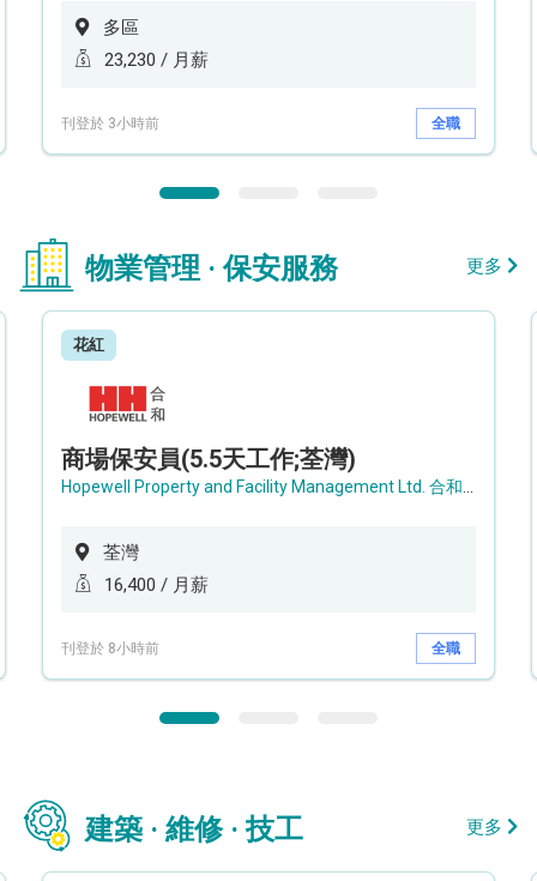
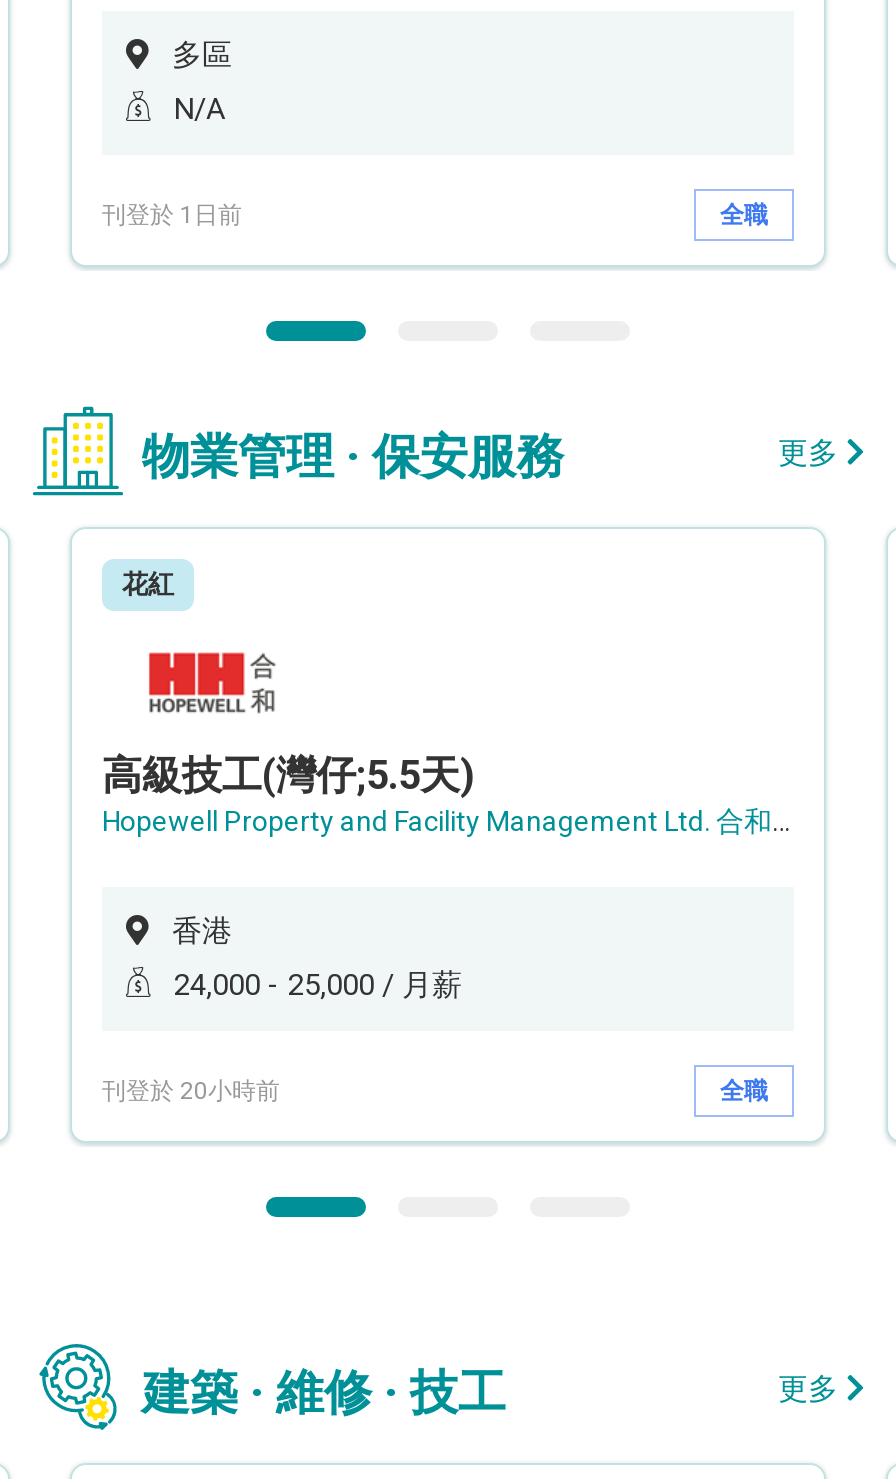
- 23,230 / 月薪
+ N/A

- 刊登於 3小時前
+ 刊登於 1日前

- 商場保安員(5.5天工作;荃灣)
+ 高級技工(灣仔;5.5天)

- 荃灣
+ 香港

- 16,400 / 月薪
+ 24,000 - 25,000 / 月薪

- 刊登於 8小時前
+ 刊登於 20小時前
